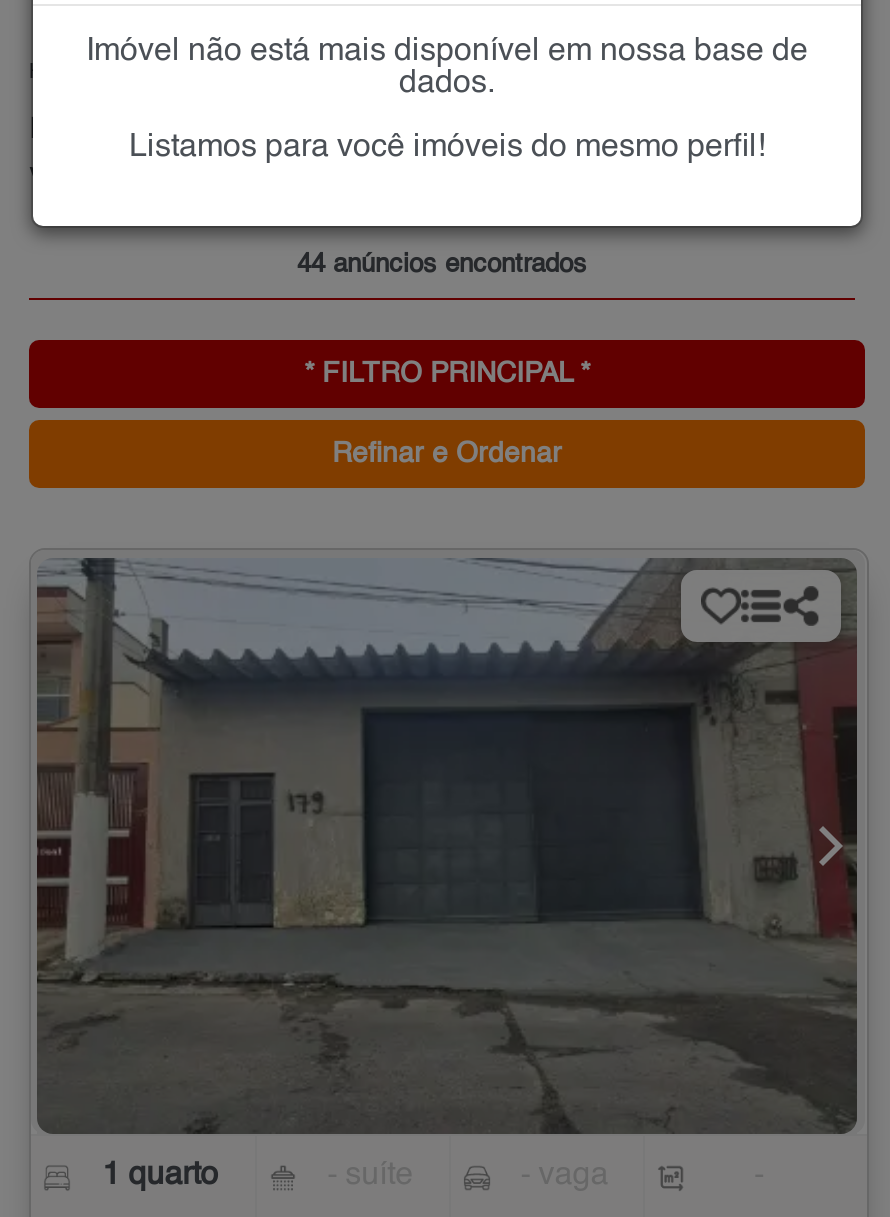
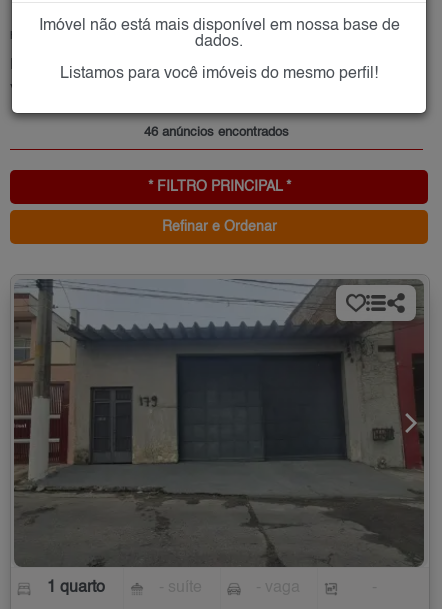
- 44 anúncios encontrados
+ 46 anúncios encontrados
